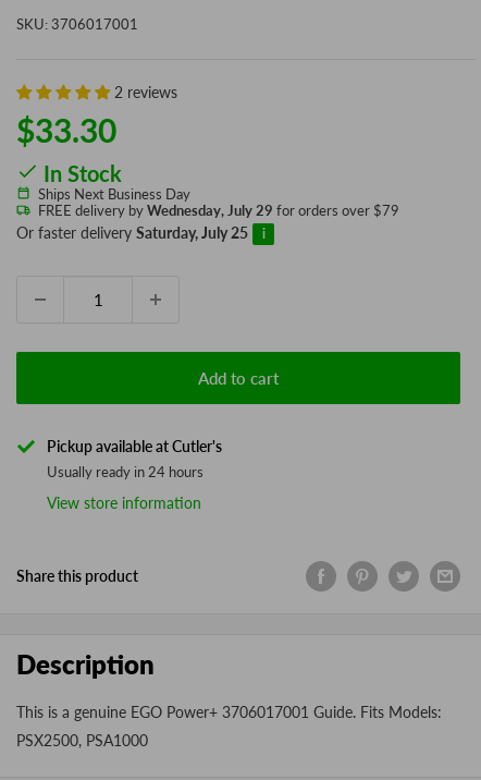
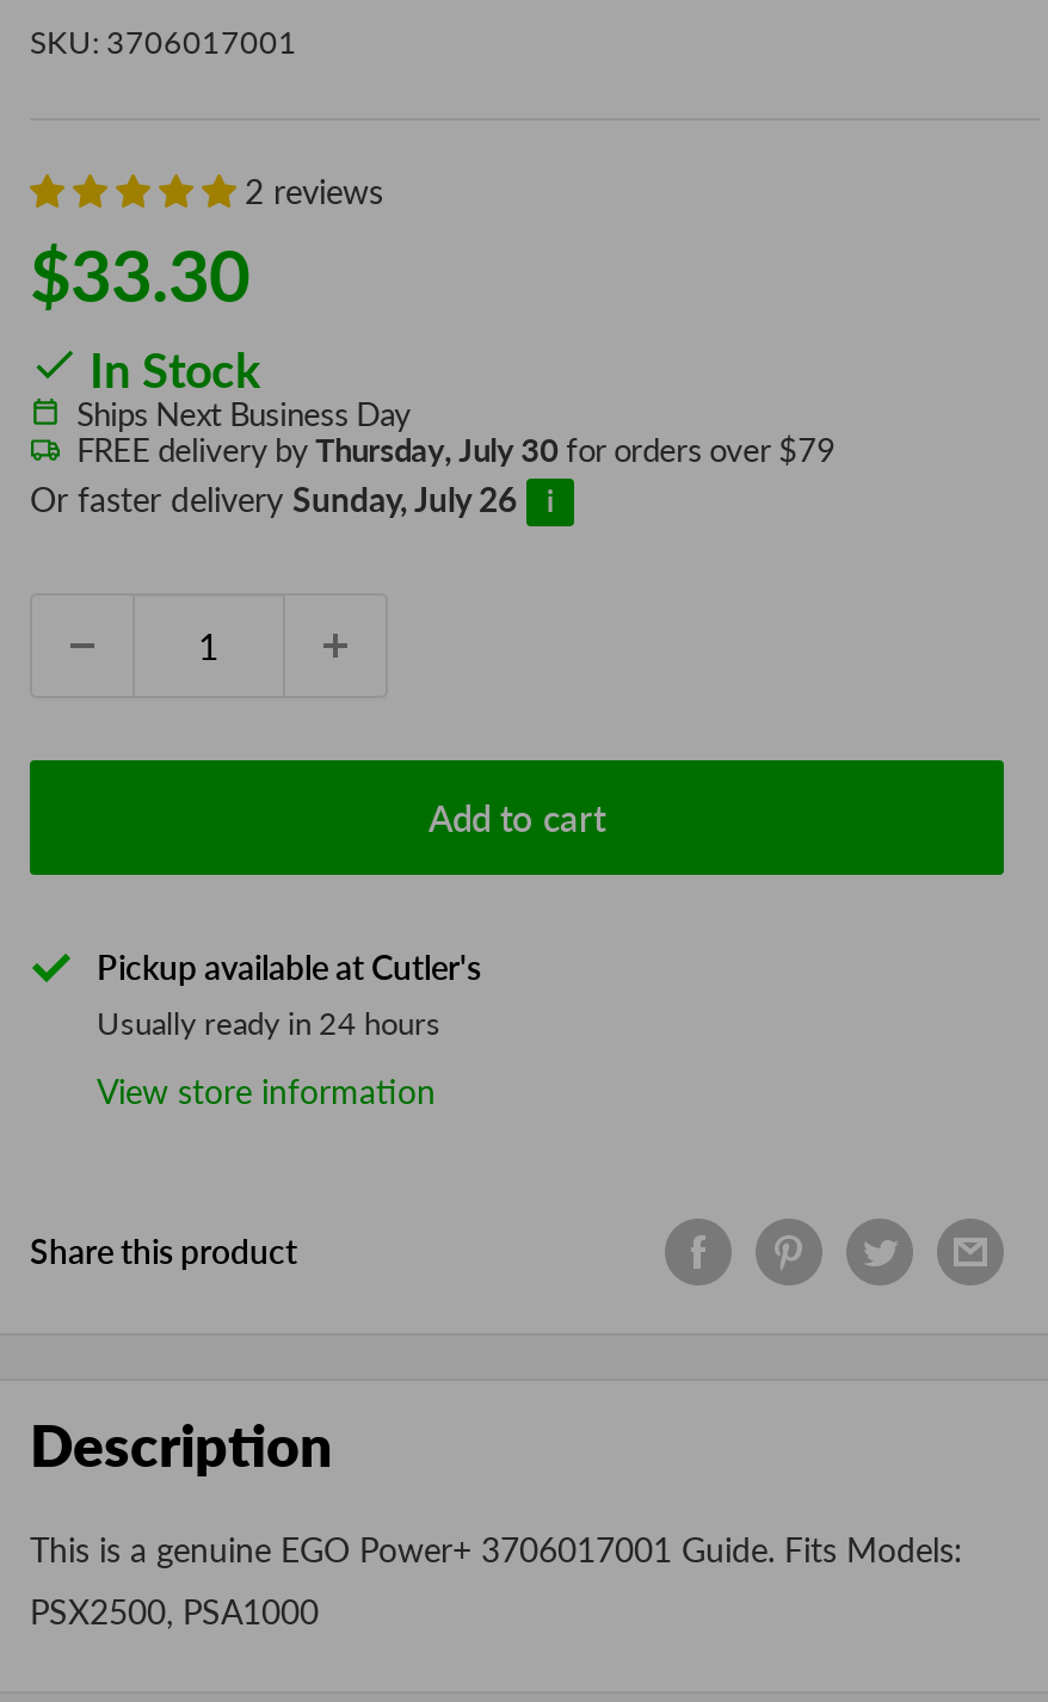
- FREE delivery by Wednesday, July 29 for orders over $79
+ FREE delivery by Thursday, July 30 for orders over $79

- Or faster delivery Saturday, July 25
+ Or faster delivery Sunday, July 26
